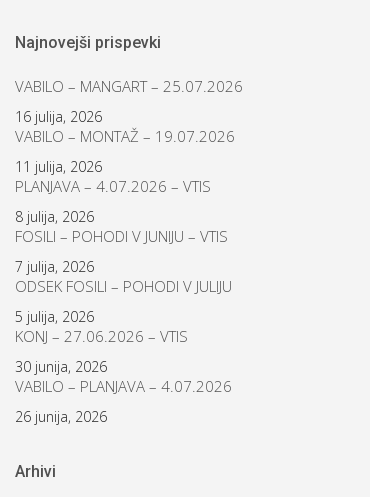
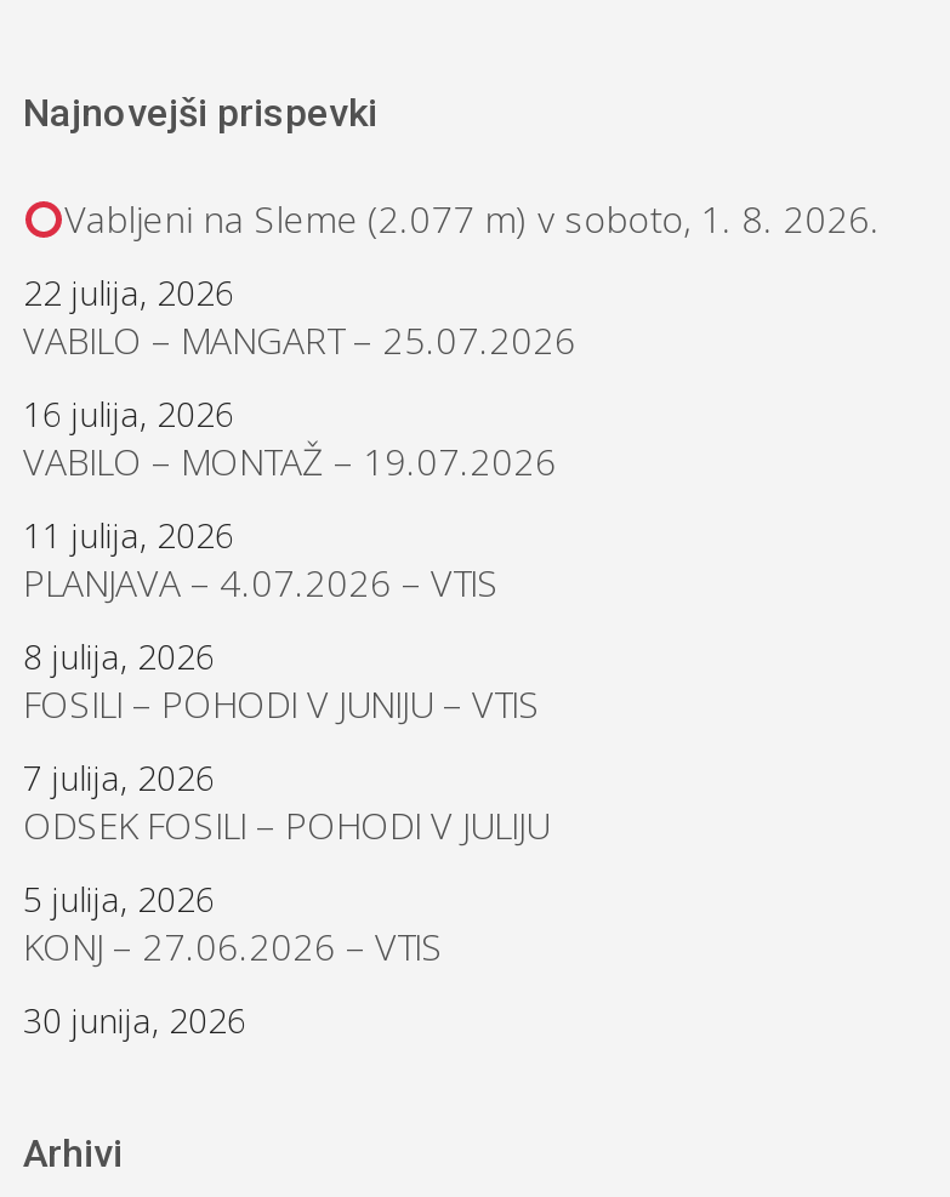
+ Vabljeni na Sleme (2.077 m) v soboto, 1. 8. 2026.
+ 22 julija, 2026

moved down: VABILO – MANGART – 25.07.2026 | 16 julija, 2026 | VABILO – MONTAŽ – 19.07.2026 | ... | KONJ – 27.06.2026 – VTIS | 30 junija, 2026

- VABILO – PLANJAVA – 4.07.2026
- 26 junija, 2026
